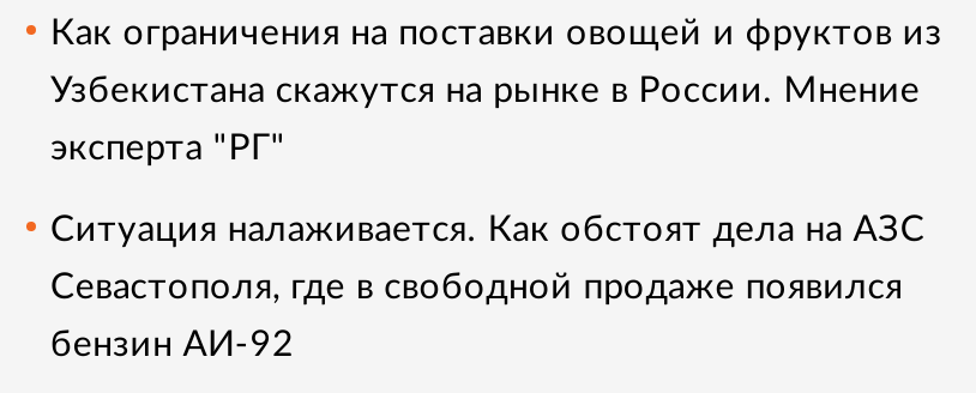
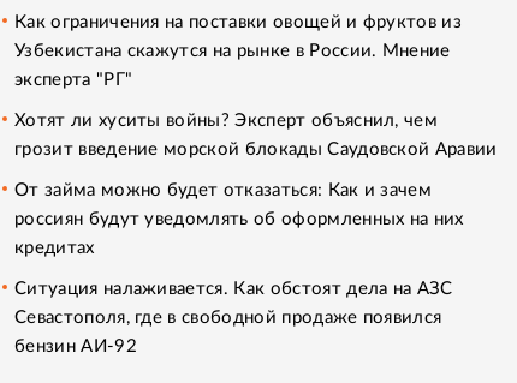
+ Хотят ли хуситы войны? Эксперт объяснил, чем
+ грозит введение морской блокады Саудовской Аравии
+ От займа можно будет отказаться: Как и зачем
+ россиян будут уведомлять об оформленных на них
+ кредитах
